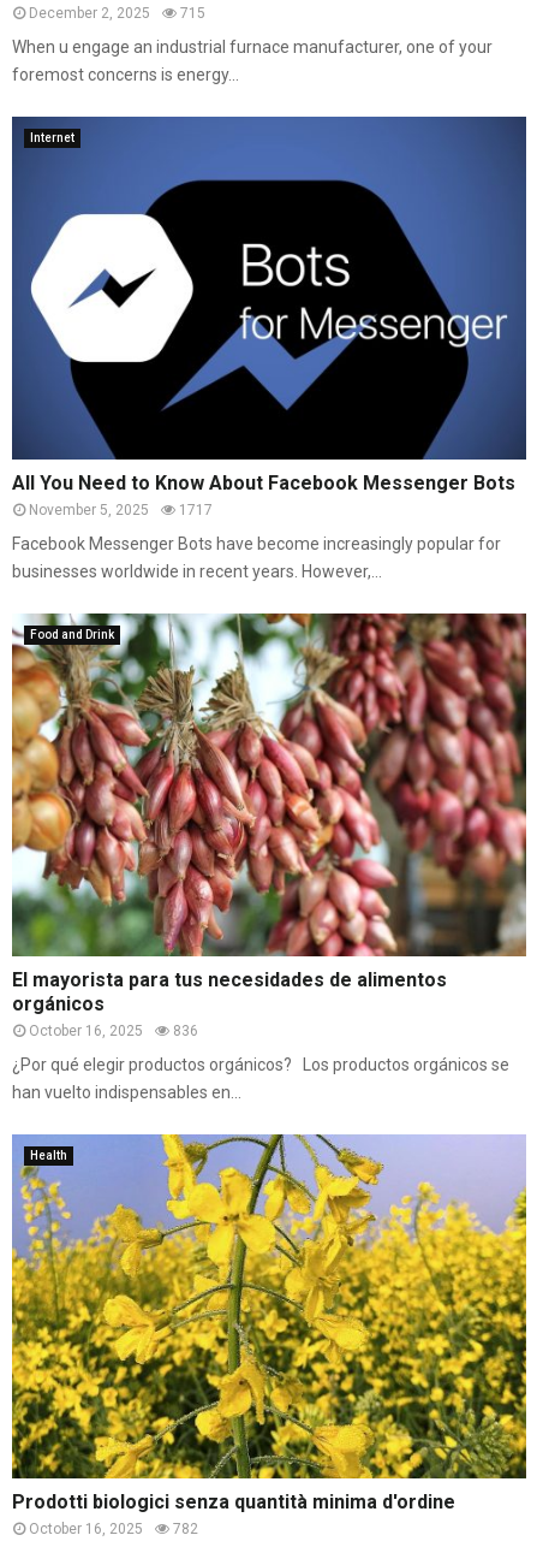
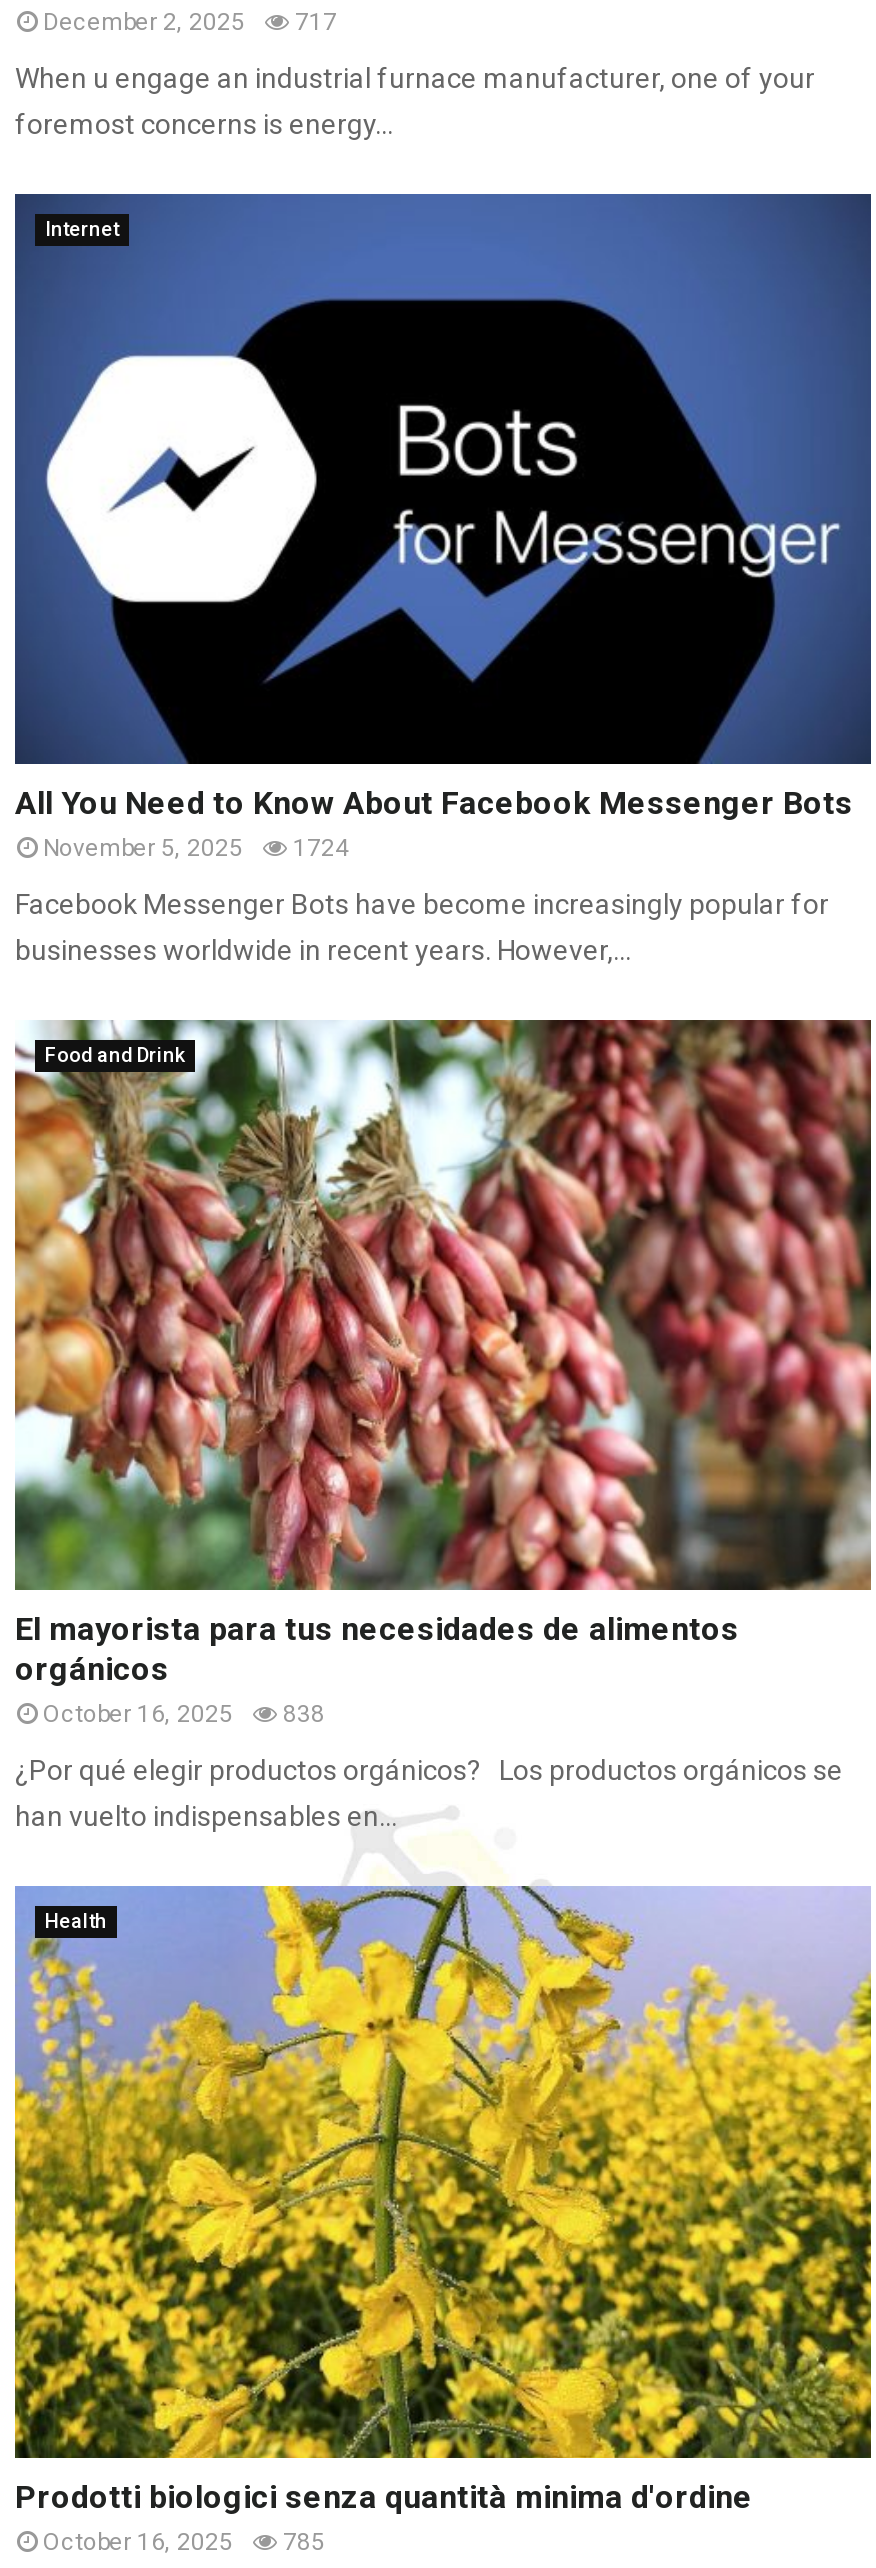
- December 2, 2025 715
+ December 2, 2025 717

- November 5, 2025 1717
+ November 5, 2025 1724

- October 16, 2025 836
+ October 16, 2025 838

- October 16, 2025 782
+ October 16, 2025 785
